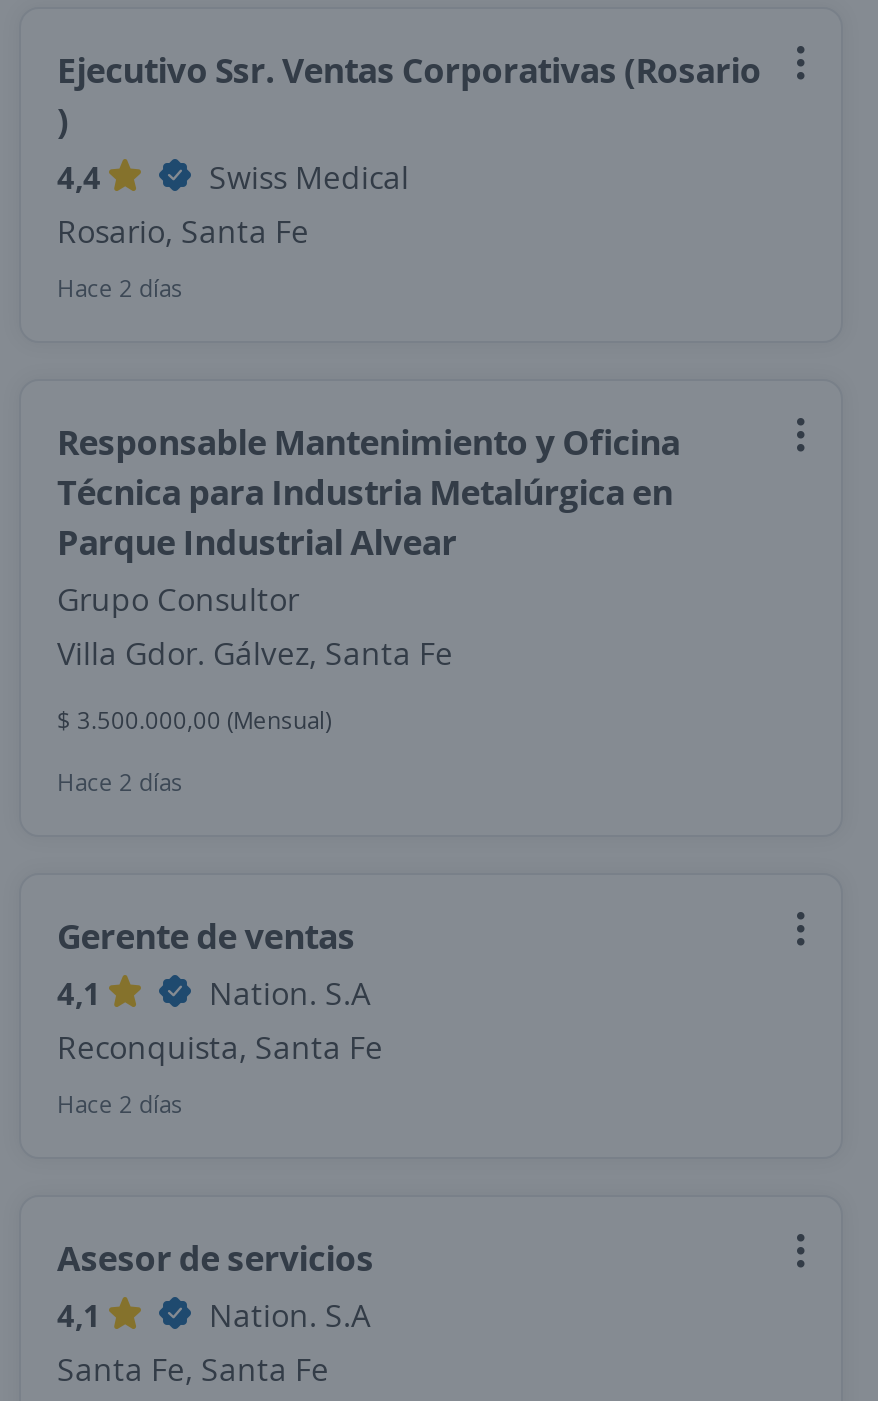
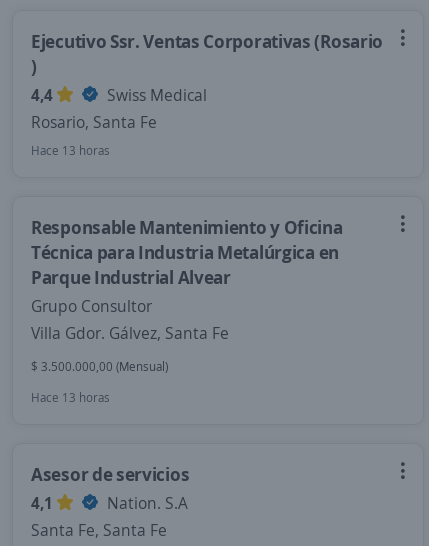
- Hace 2 días
+ Hace 13 horas

- Hace 2 días
- Gerente de ventas
- 4,1
- Nation. S.A
- Reconquista, Santa Fe
- Hace 2 días
+ Hace 13 horas
